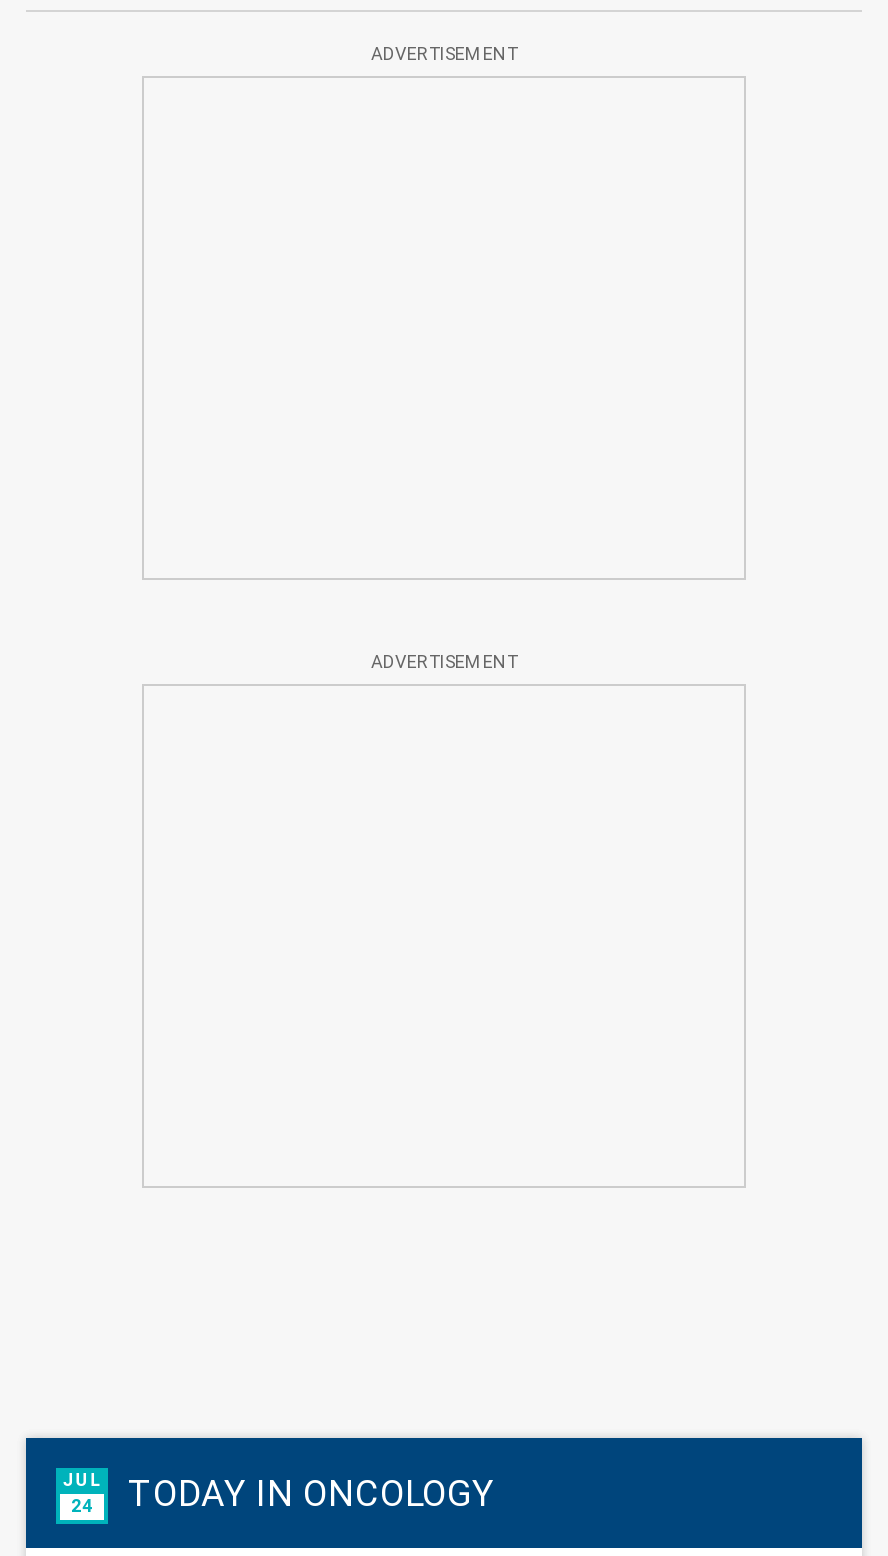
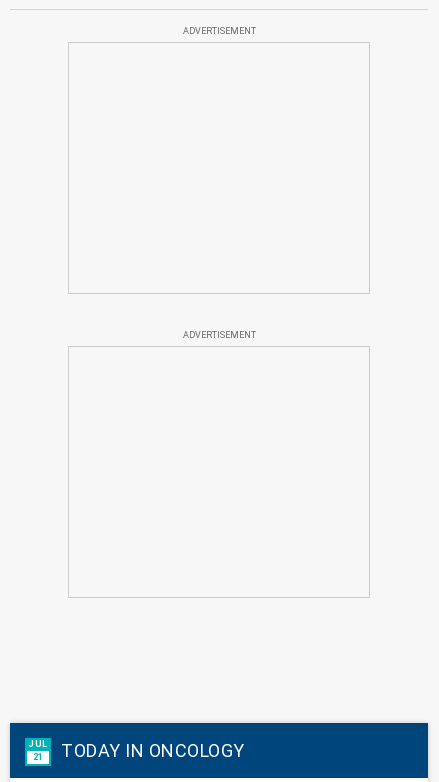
- JUL 24 TODAY IN ONCOLOGY
+ JUL 21 TODAY IN ONCOLOGY
